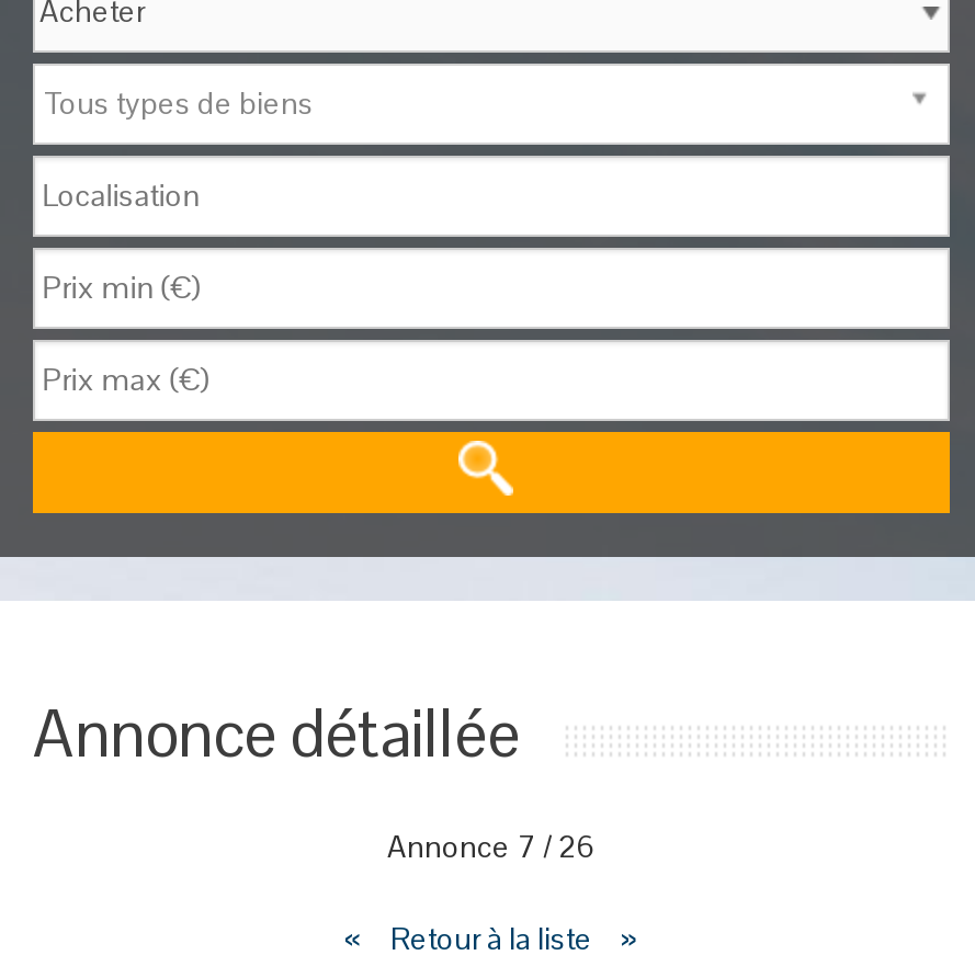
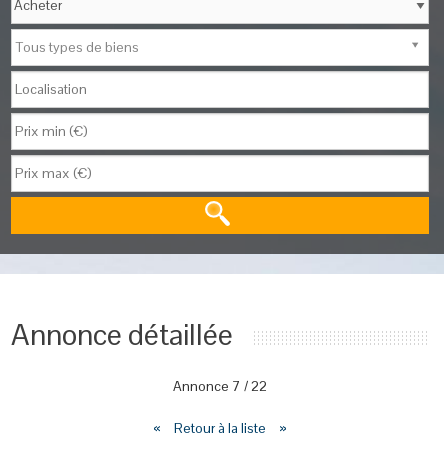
- Annonce 7 / 26
+ Annonce 7 / 22
